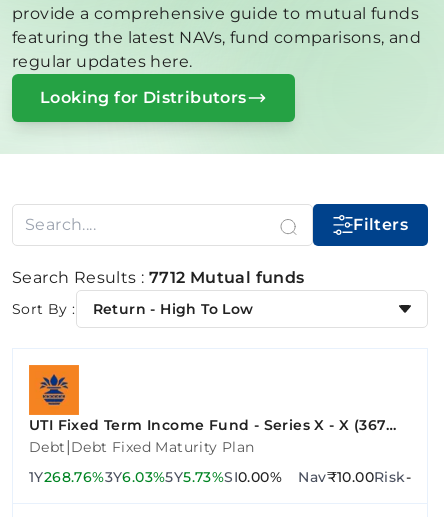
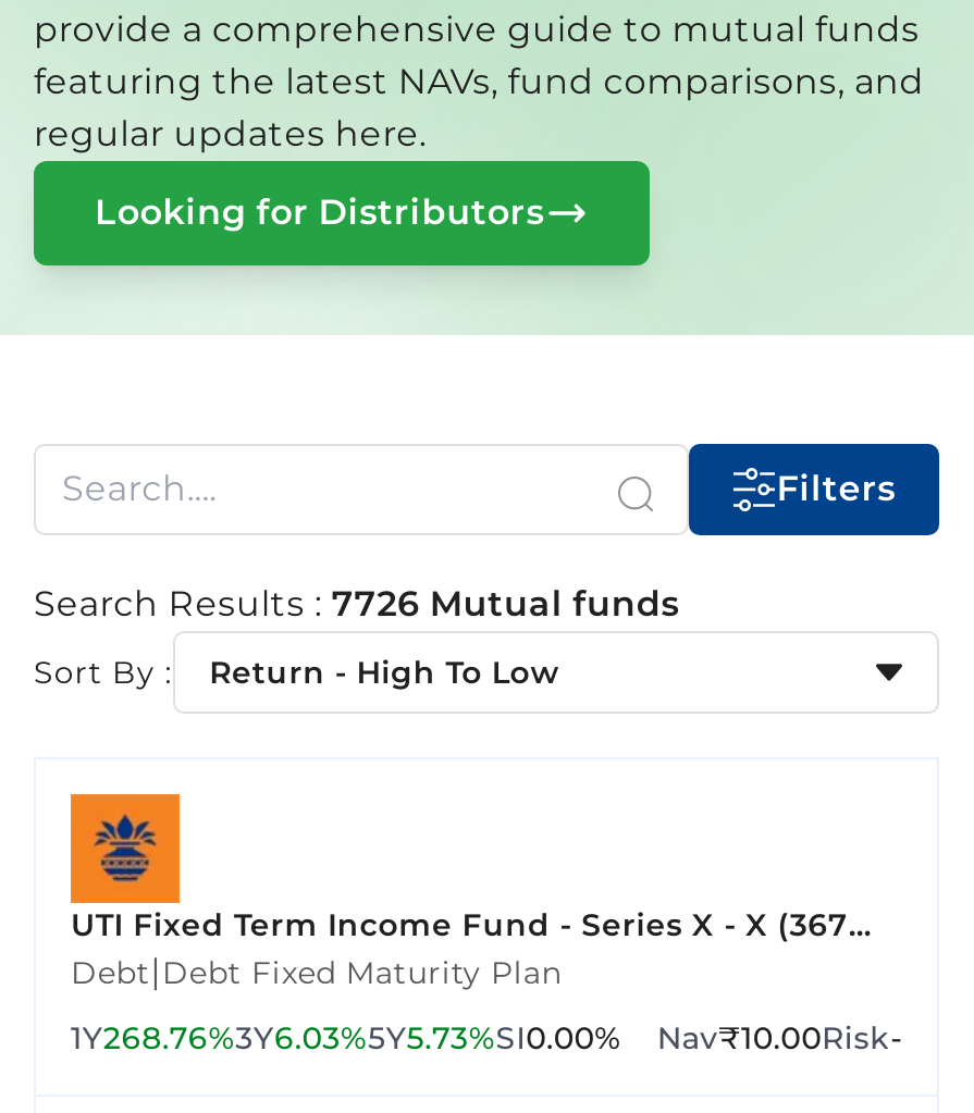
- Search Results : 7712 Mutual funds
+ Search Results : 7726 Mutual funds
